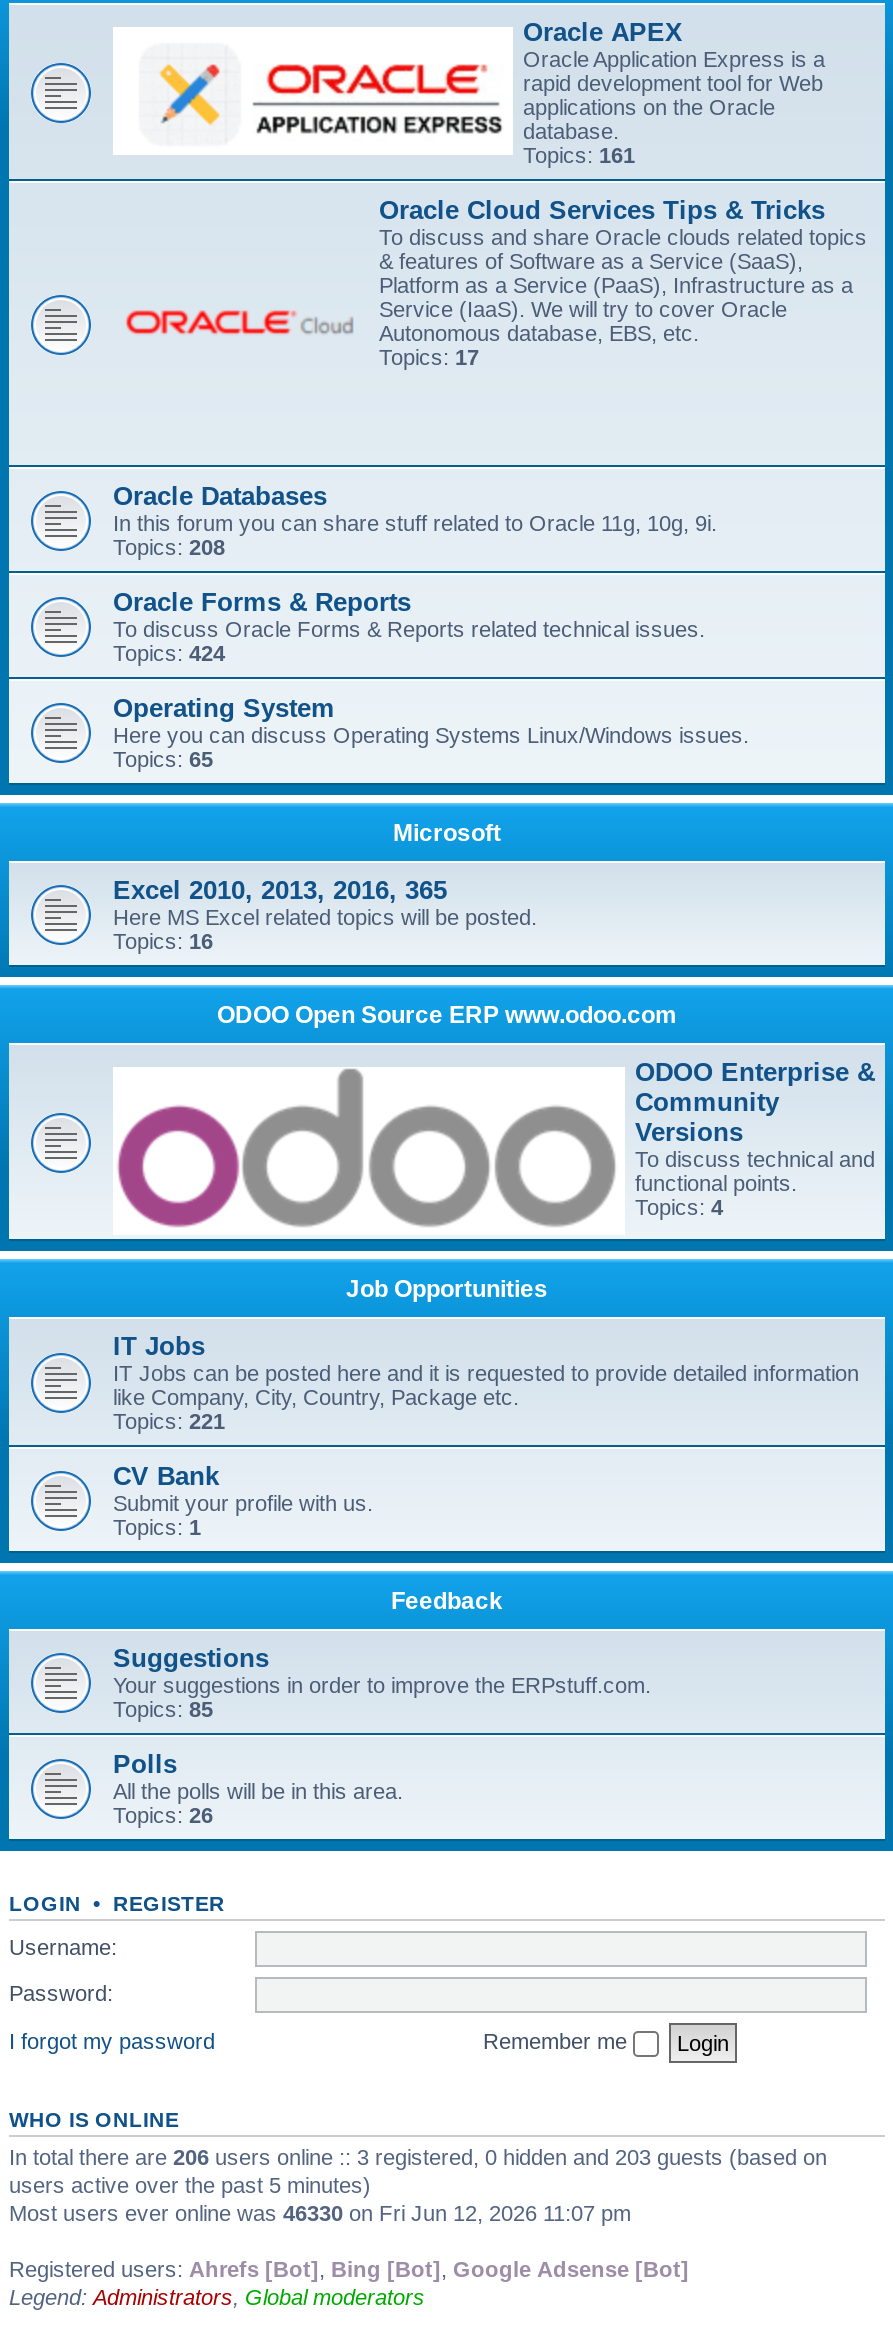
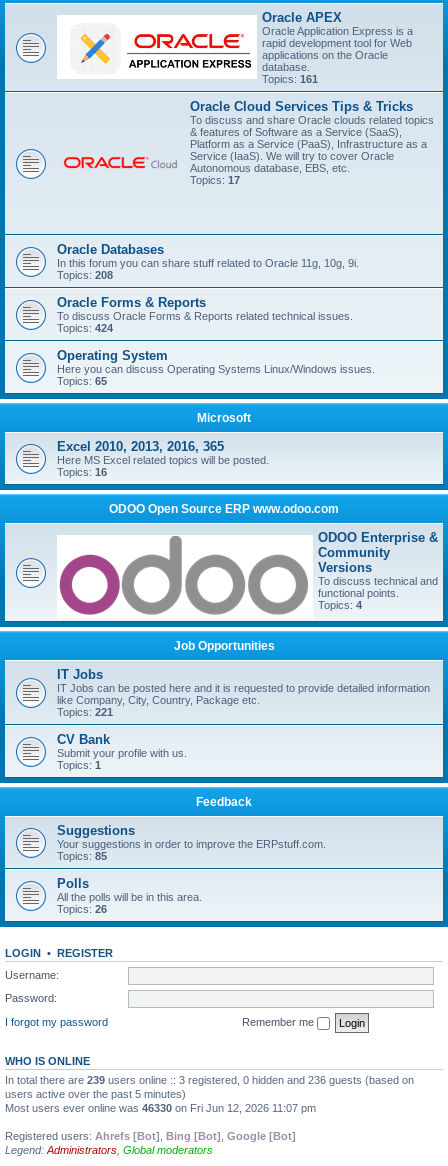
- In total there are 206 users online :: 3 registered, 0 hidden and 203 guests (based on
+ In total there are 239 users online :: 3 registered, 0 hidden and 236 guests (based on

- Registered users: Ahrefs [Bot], Bing [Bot], Google Adsense [Bot]
+ Registered users: Ahrefs [Bot], Bing [Bot], Google [Bot]
